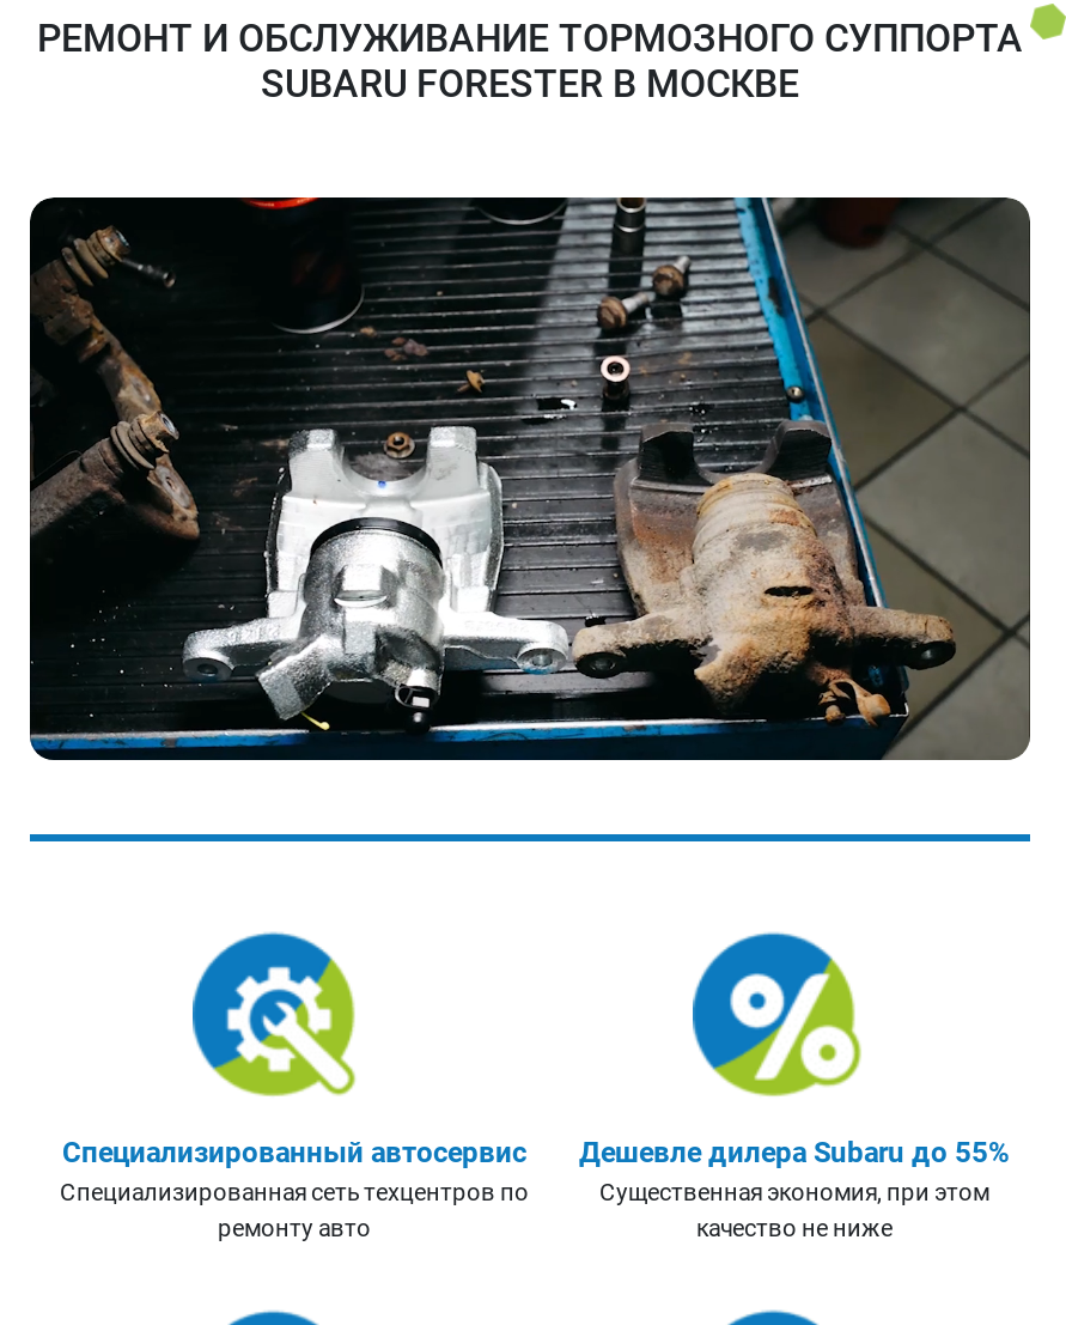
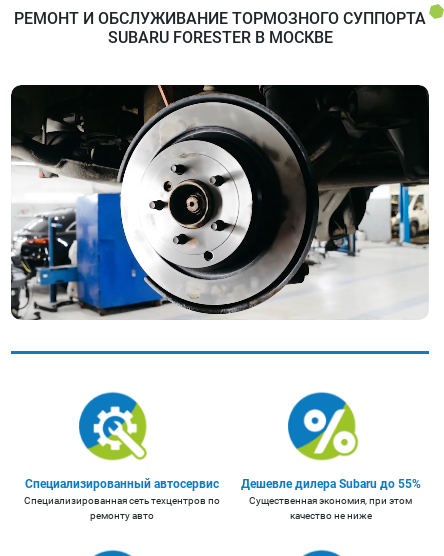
- [image]
+ [image]
